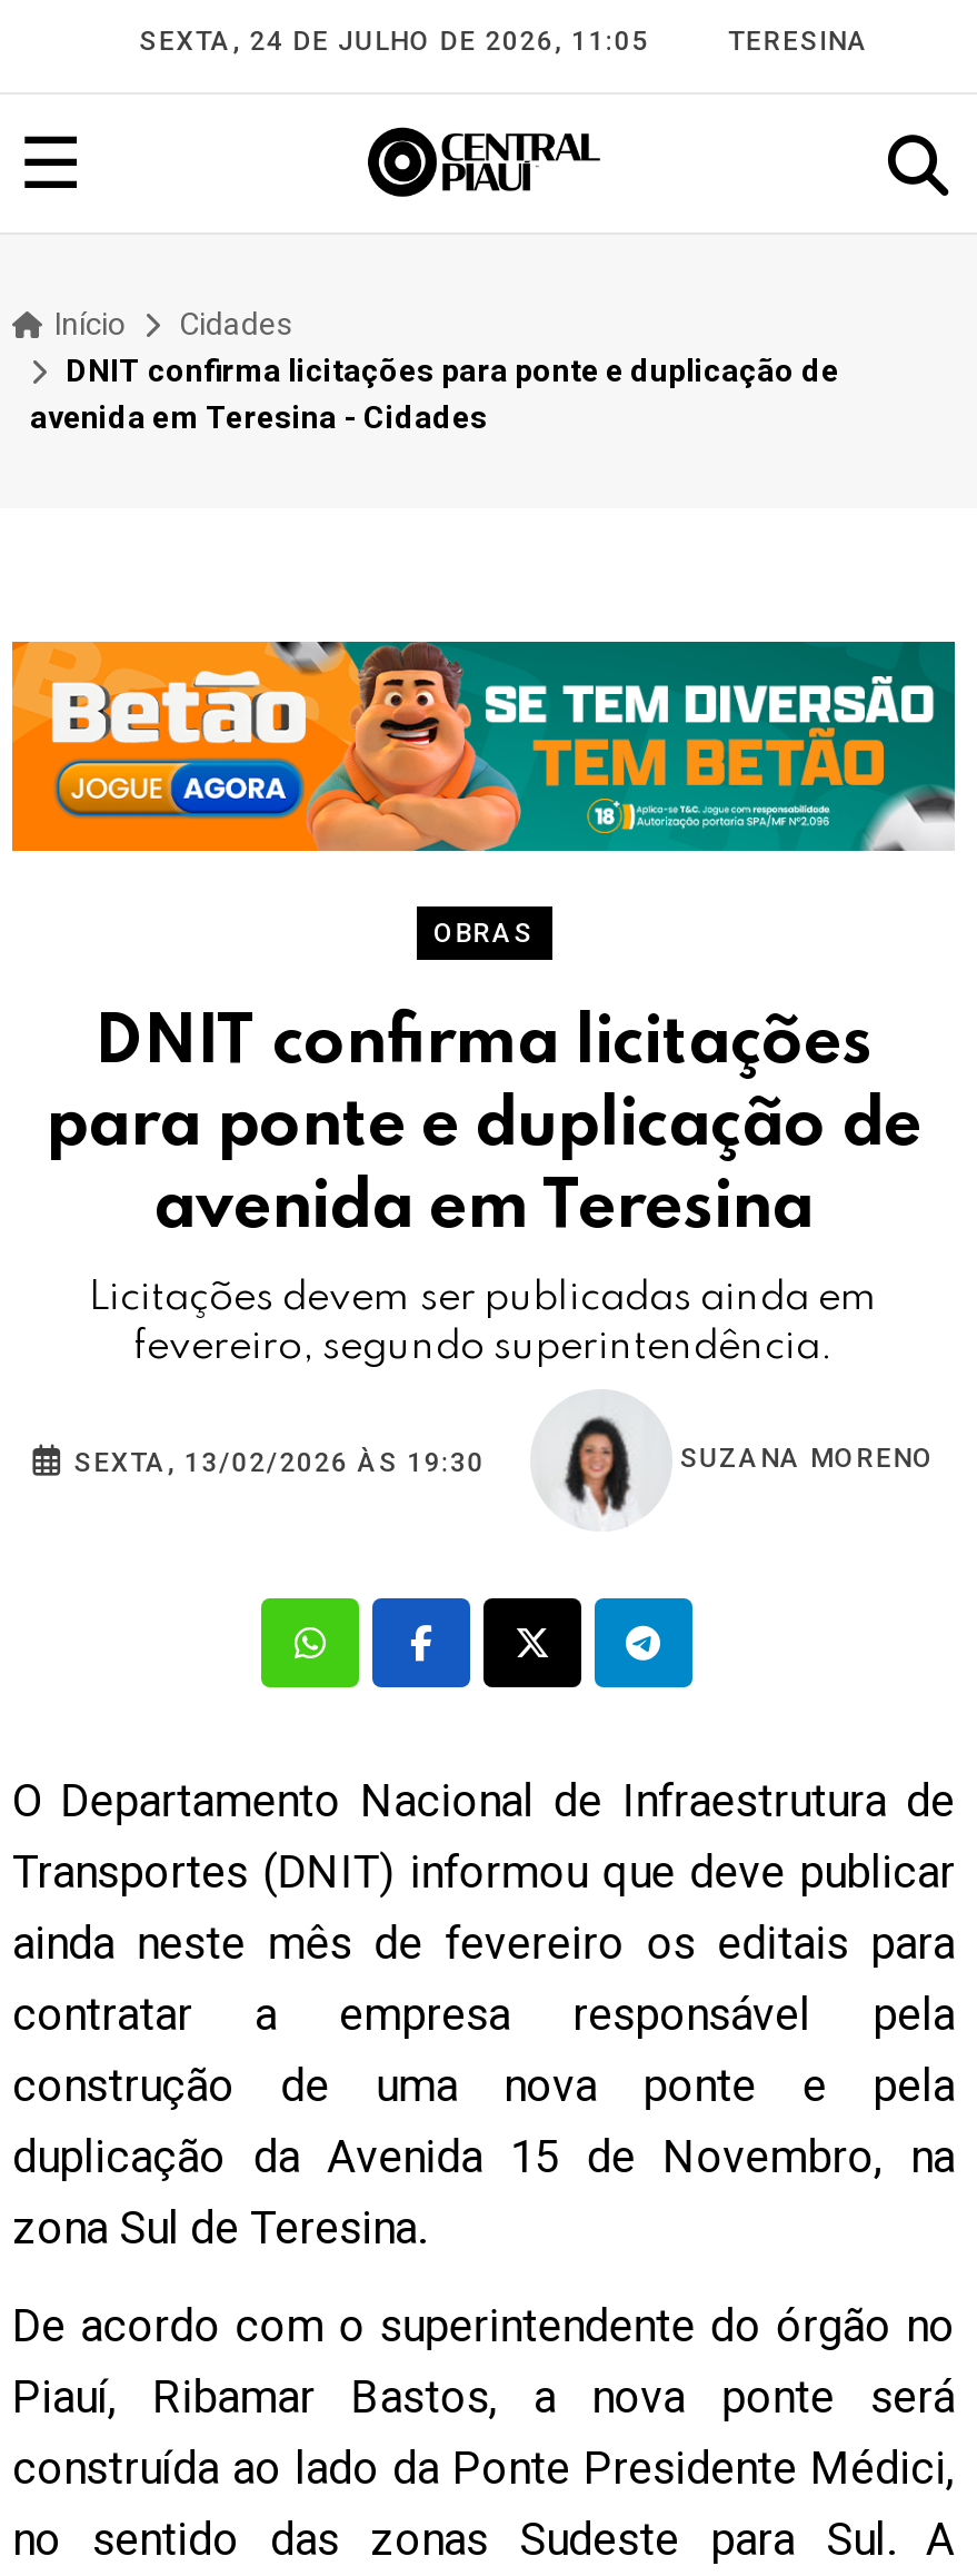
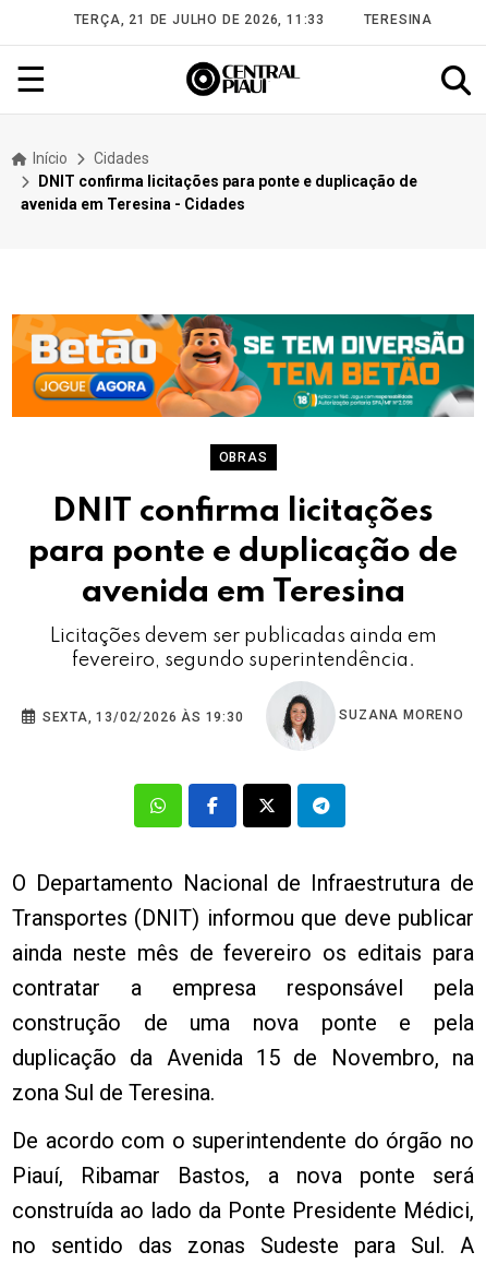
- SEXTA, 24 DE JULHO DE 2026, 11:05
+ TERÇA, 21 DE JULHO DE 2026, 11:33
